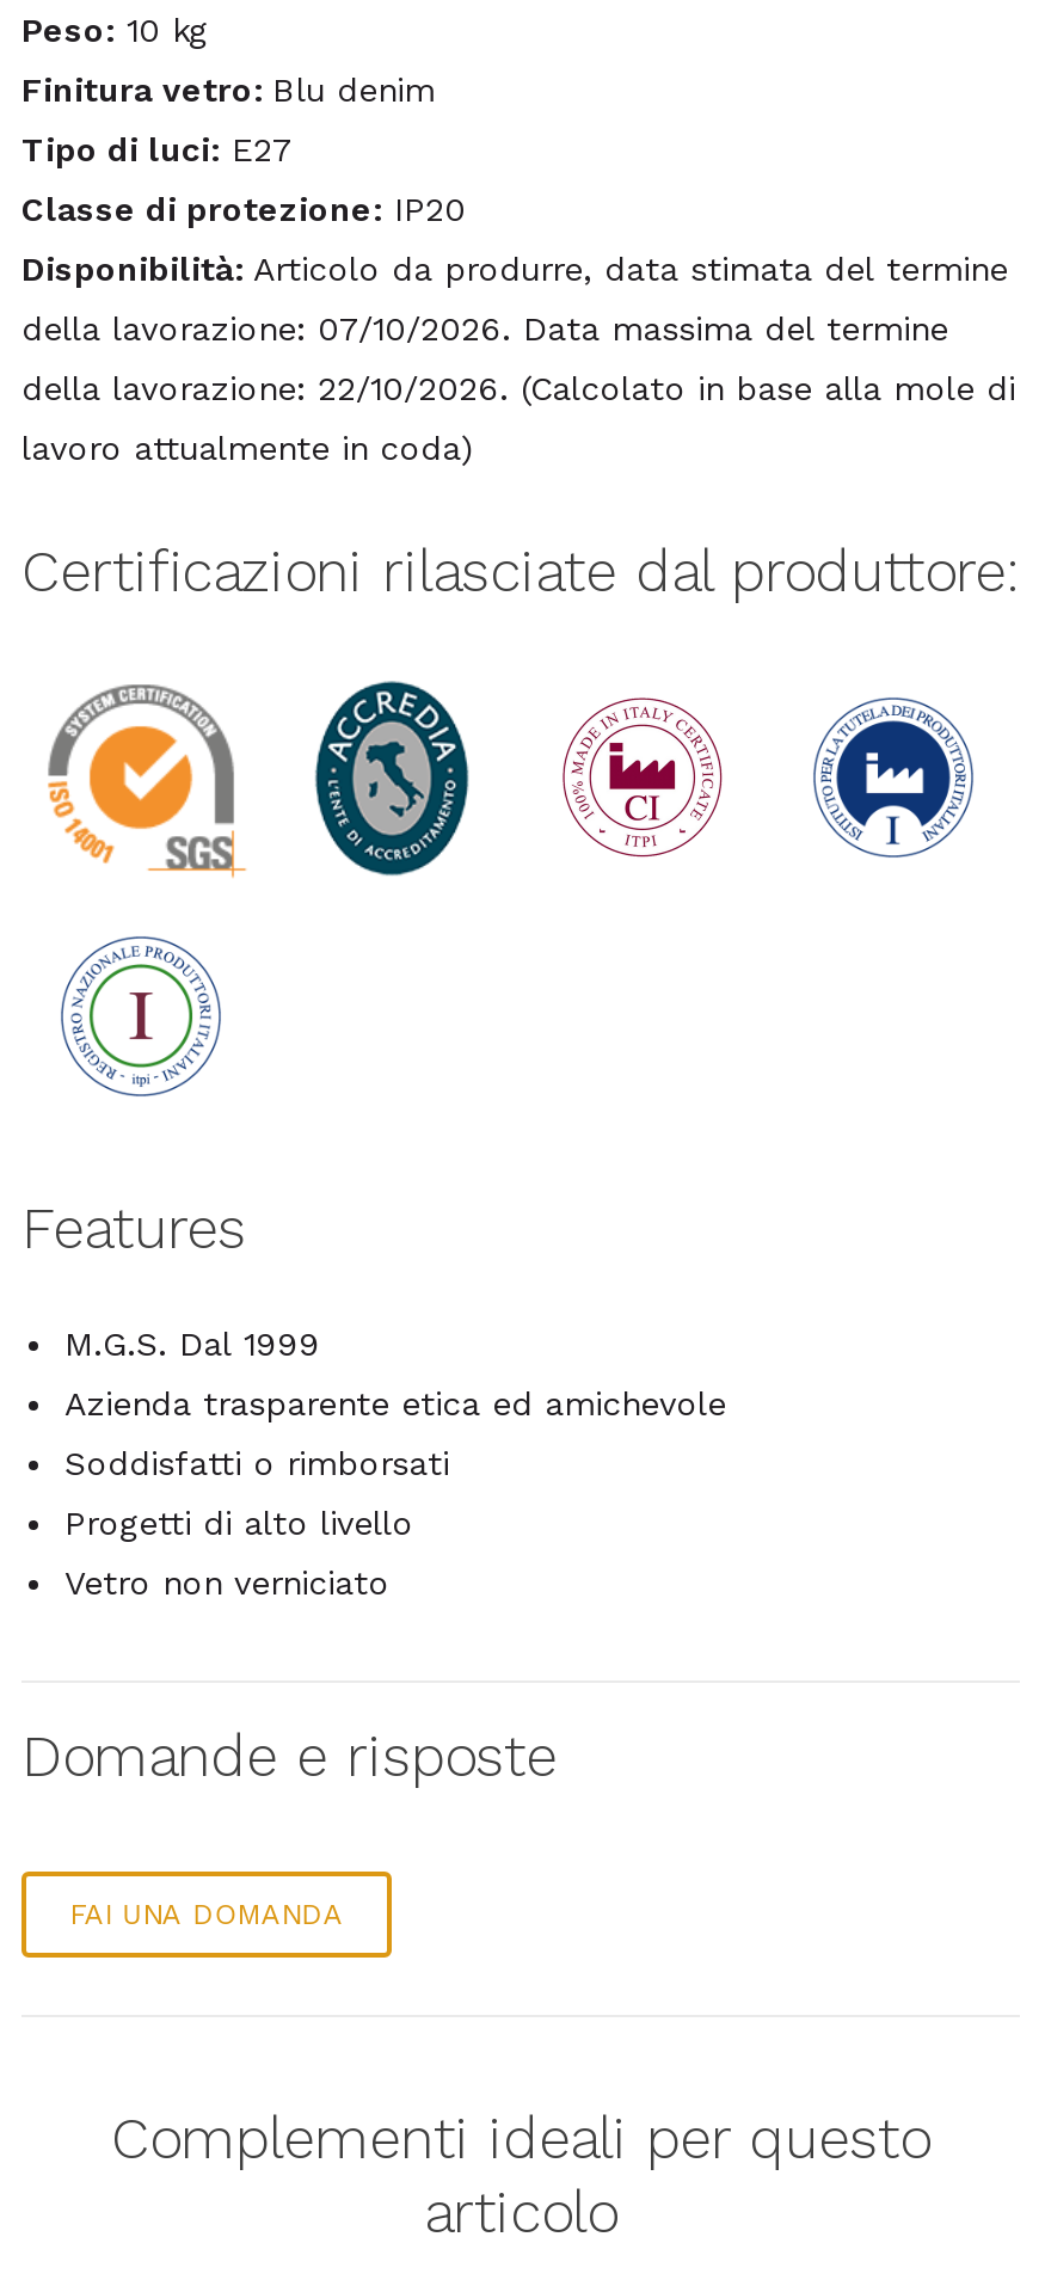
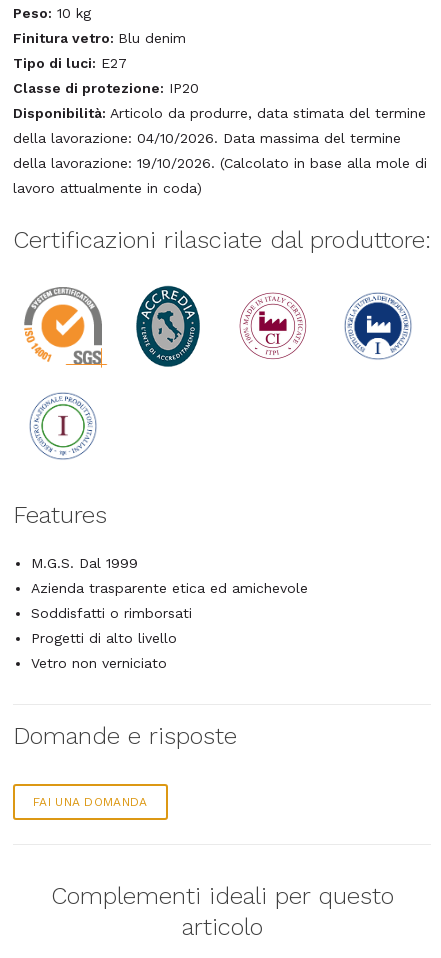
- della lavorazione: 07/10/2026. Data massima del termine
+ della lavorazione: 04/10/2026. Data massima del termine

- della lavorazione: 22/10/2026. (Calcolato in base alla mole di
+ della lavorazione: 19/10/2026. (Calcolato in base alla mole di
